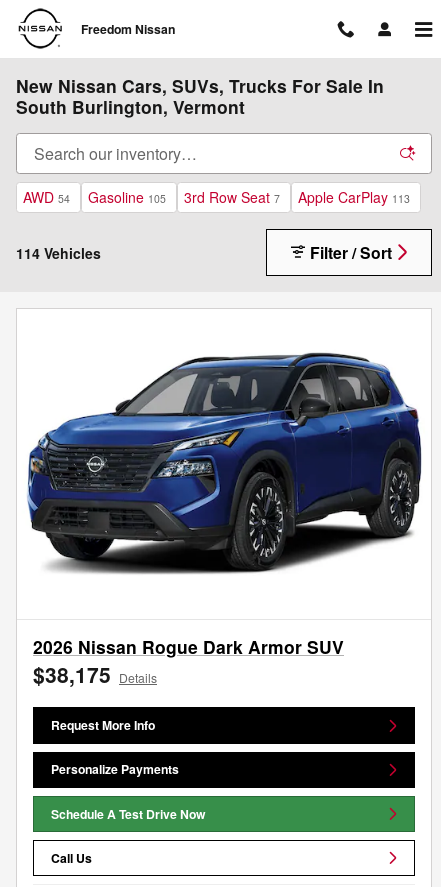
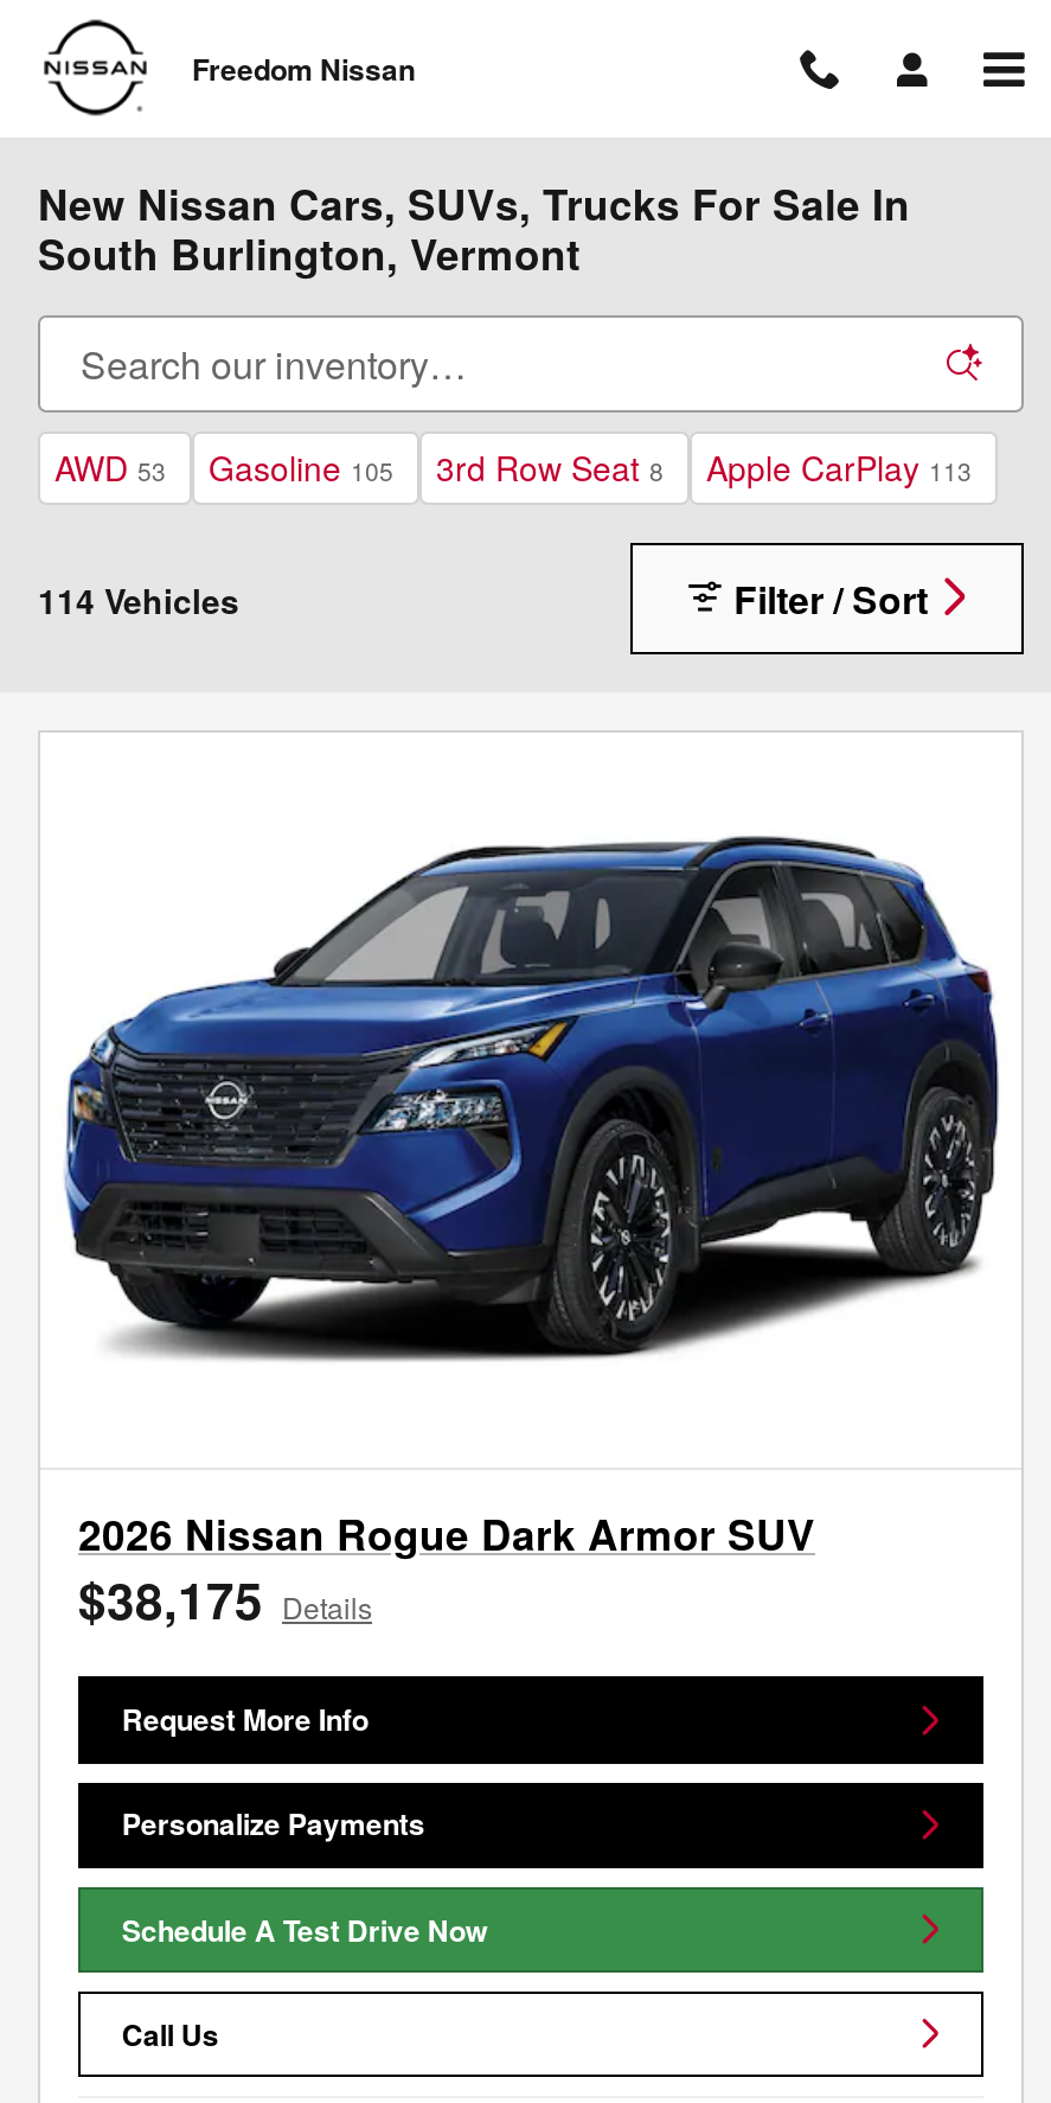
- AWD 54
+ AWD 53

- 3rd Row Seat 7
+ 3rd Row Seat 8
